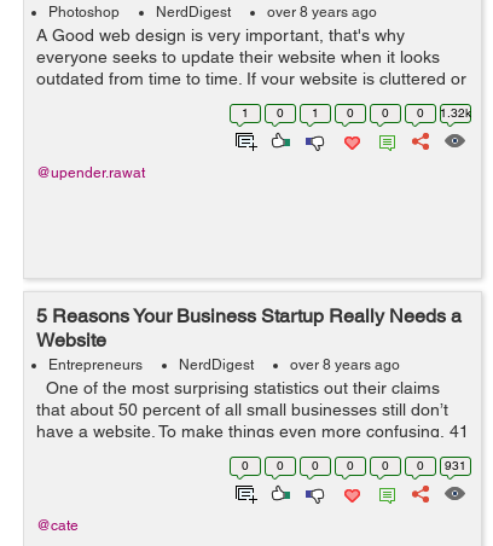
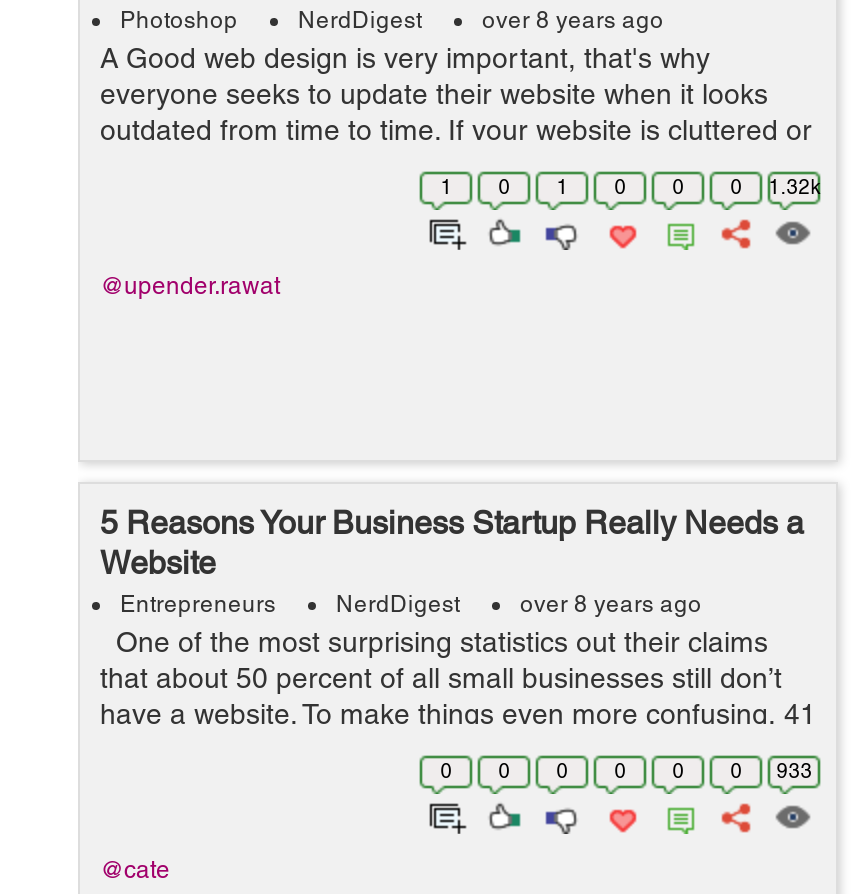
- 0 0 0 0 0 0 931
+ 0 0 0 0 0 0 933
